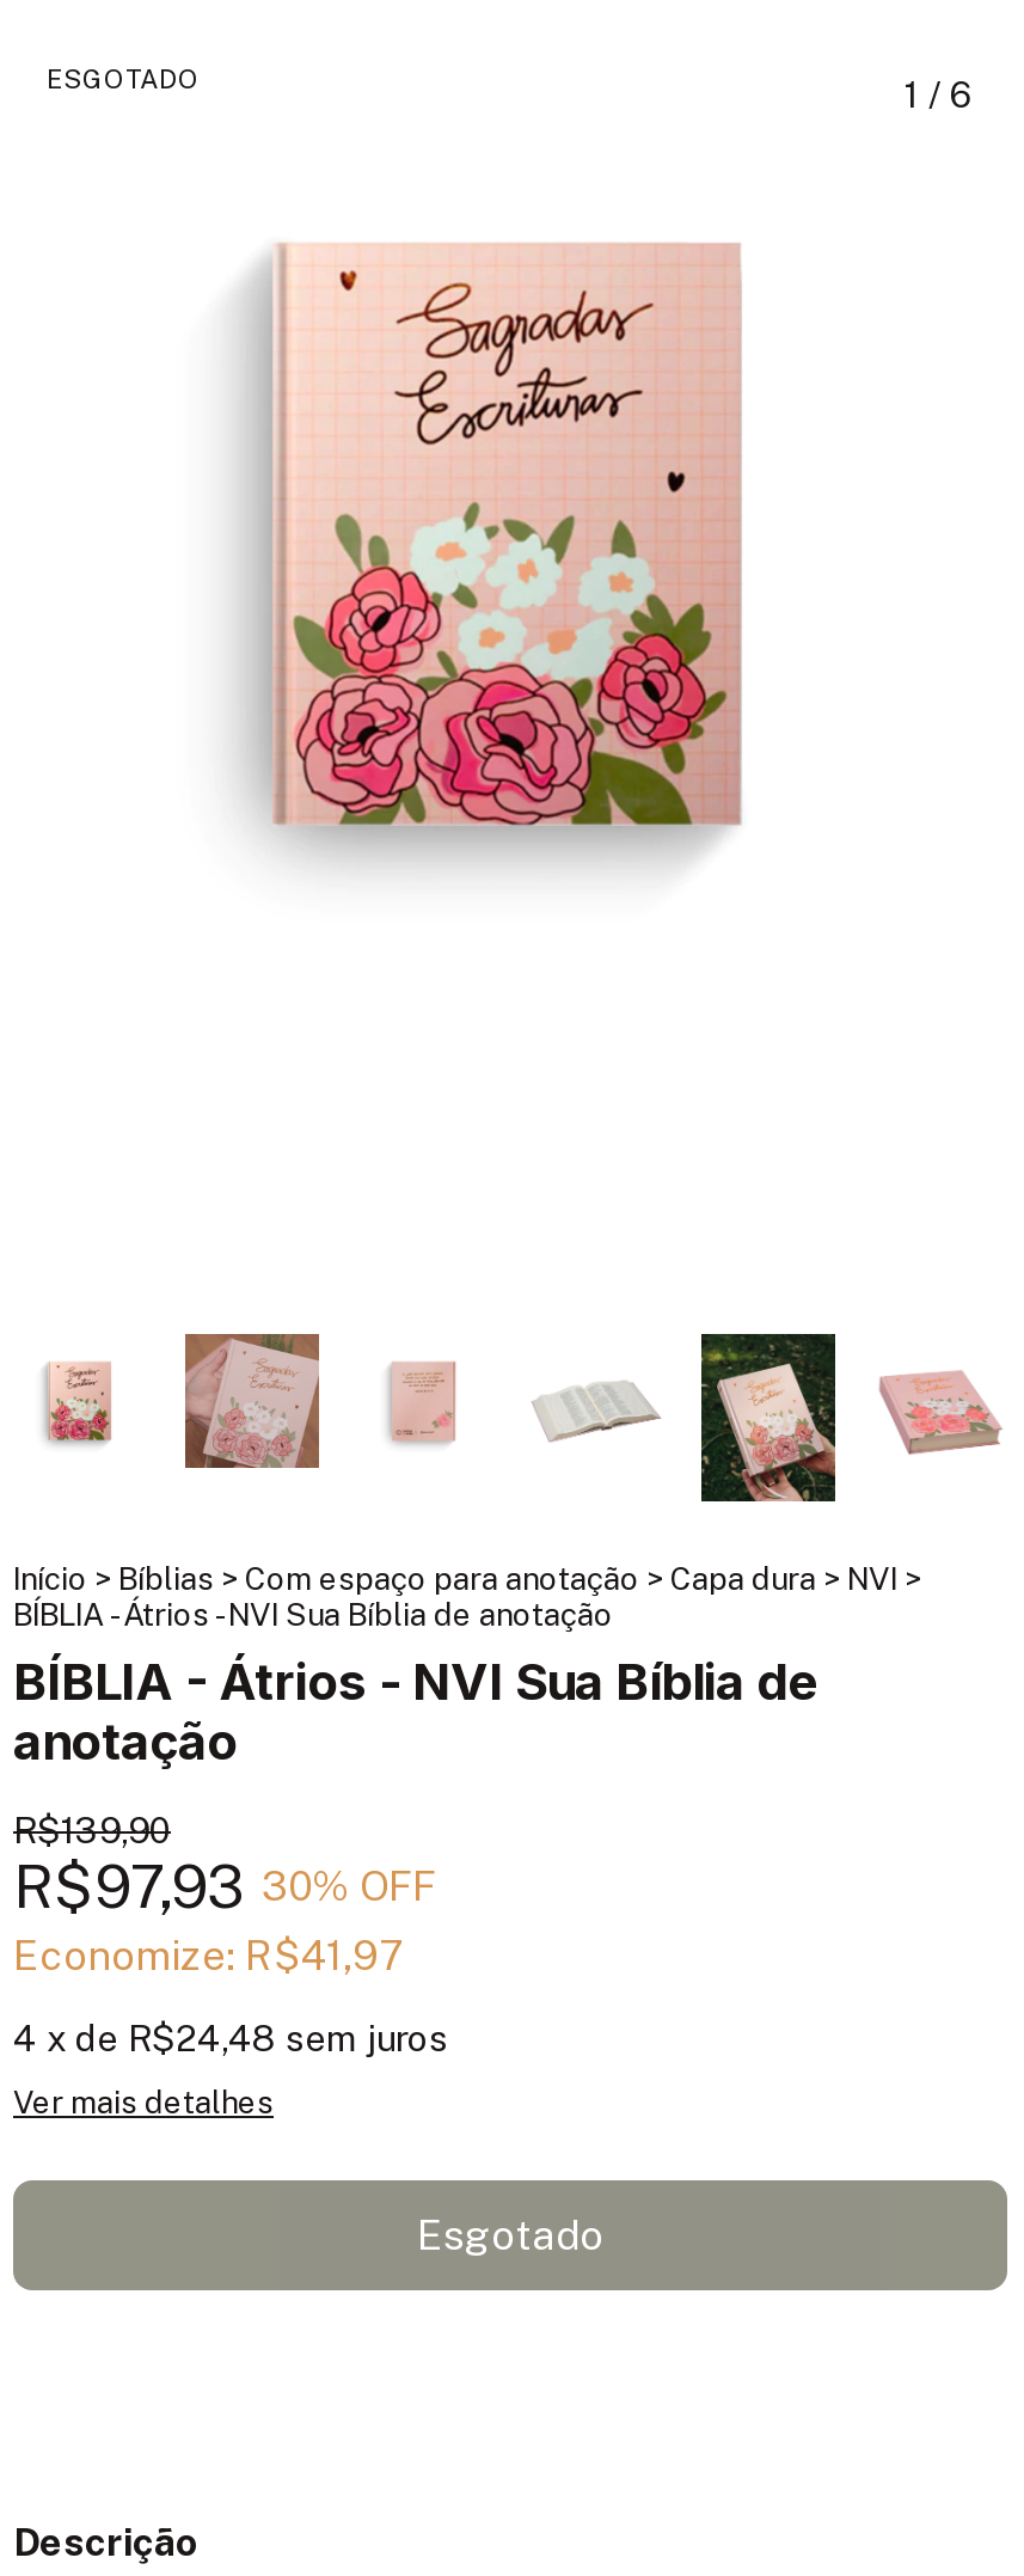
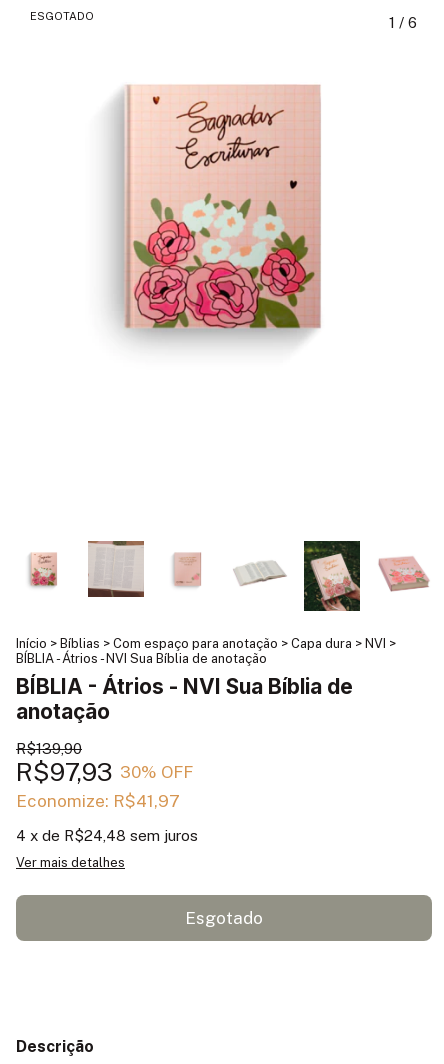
- [image]
+ [image]
